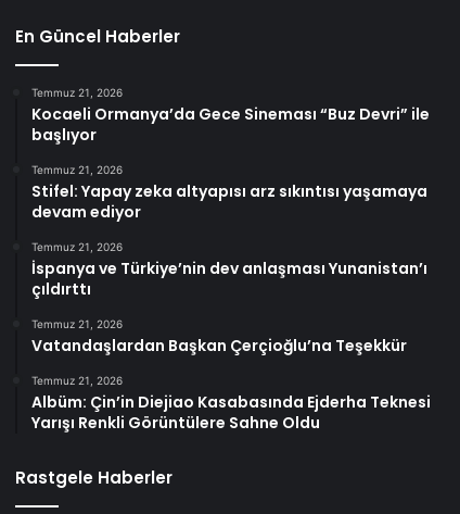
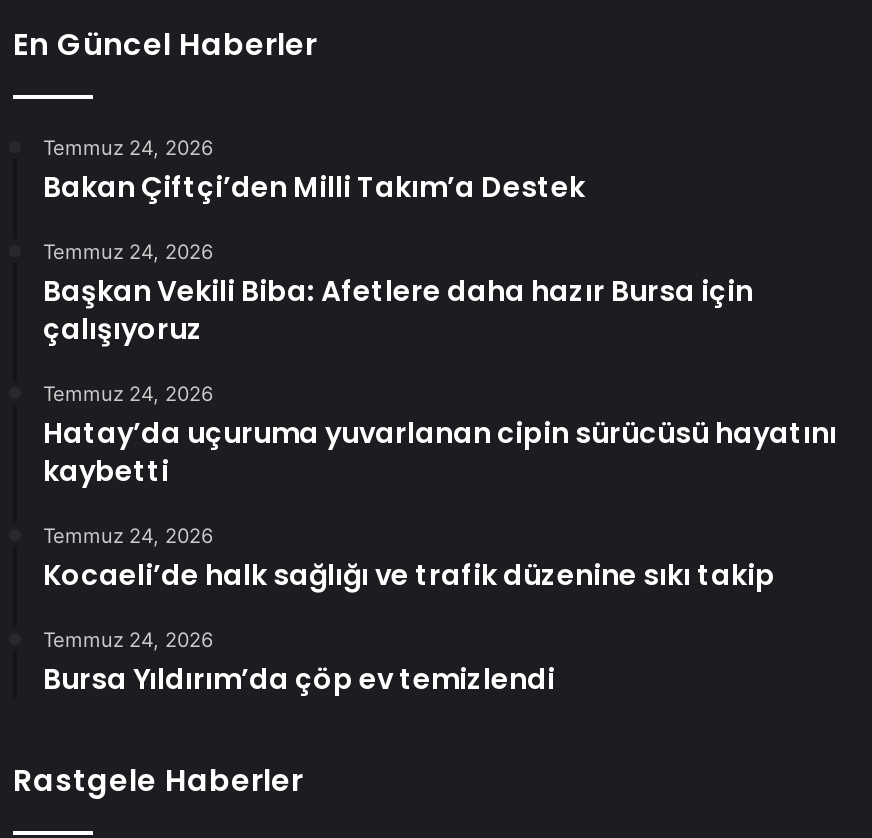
- Temmuz 21, 2026
- Kocaeli Ormanya’da Gece Sineması “Buz Devri” ile
- başlıyor
+ Temmuz 24, 2026
+ Bakan Çiftçi’den Milli Takım’a Destek

- Temmuz 21, 2026
- Stifel: Yapay zeka altyapısı arz sıkıntısı yaşamaya
- devam ediyor
+ Temmuz 24, 2026
+ Başkan Vekili Biba: Afetlere daha hazır Bursa için
+ çalışıyoruz

- Temmuz 21, 2026
- İspanya ve Türkiye’nin dev anlaşması Yunanistan’ı
- çıldırttı
+ Temmuz 24, 2026
+ Hatay’da uçuruma yuvarlanan cipin sürücüsü hayatını
+ kaybetti

- Temmuz 21, 2026
- Vatandaşlardan Başkan Çerçioğlu’na Teşekkür
+ Temmuz 24, 2026
+ Kocaeli’de halk sağlığı ve trafik düzenine sıkı takip

- Temmuz 21, 2026
- Albüm: Çin’in Diejiao Kasabasında Ejderha Teknesi
- Yarışı Renkli Görüntülere Sahne Oldu
+ Temmuz 24, 2026
+ Bursa Yıldırım’da çöp ev temizlendi
